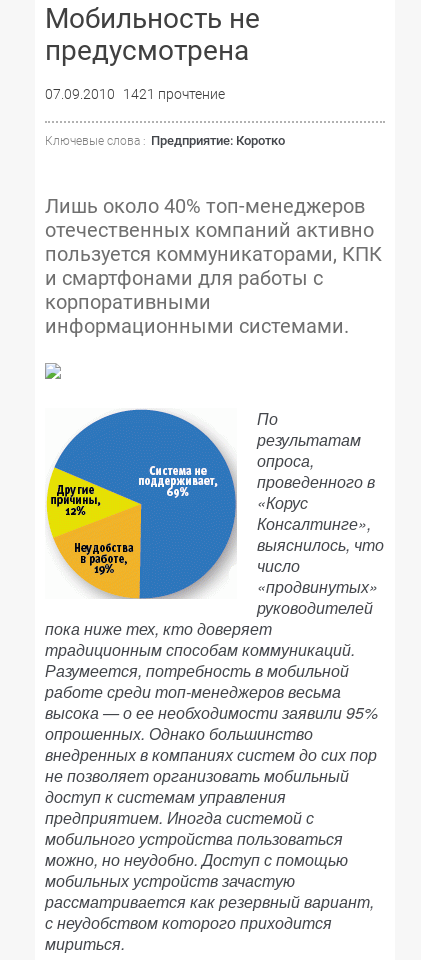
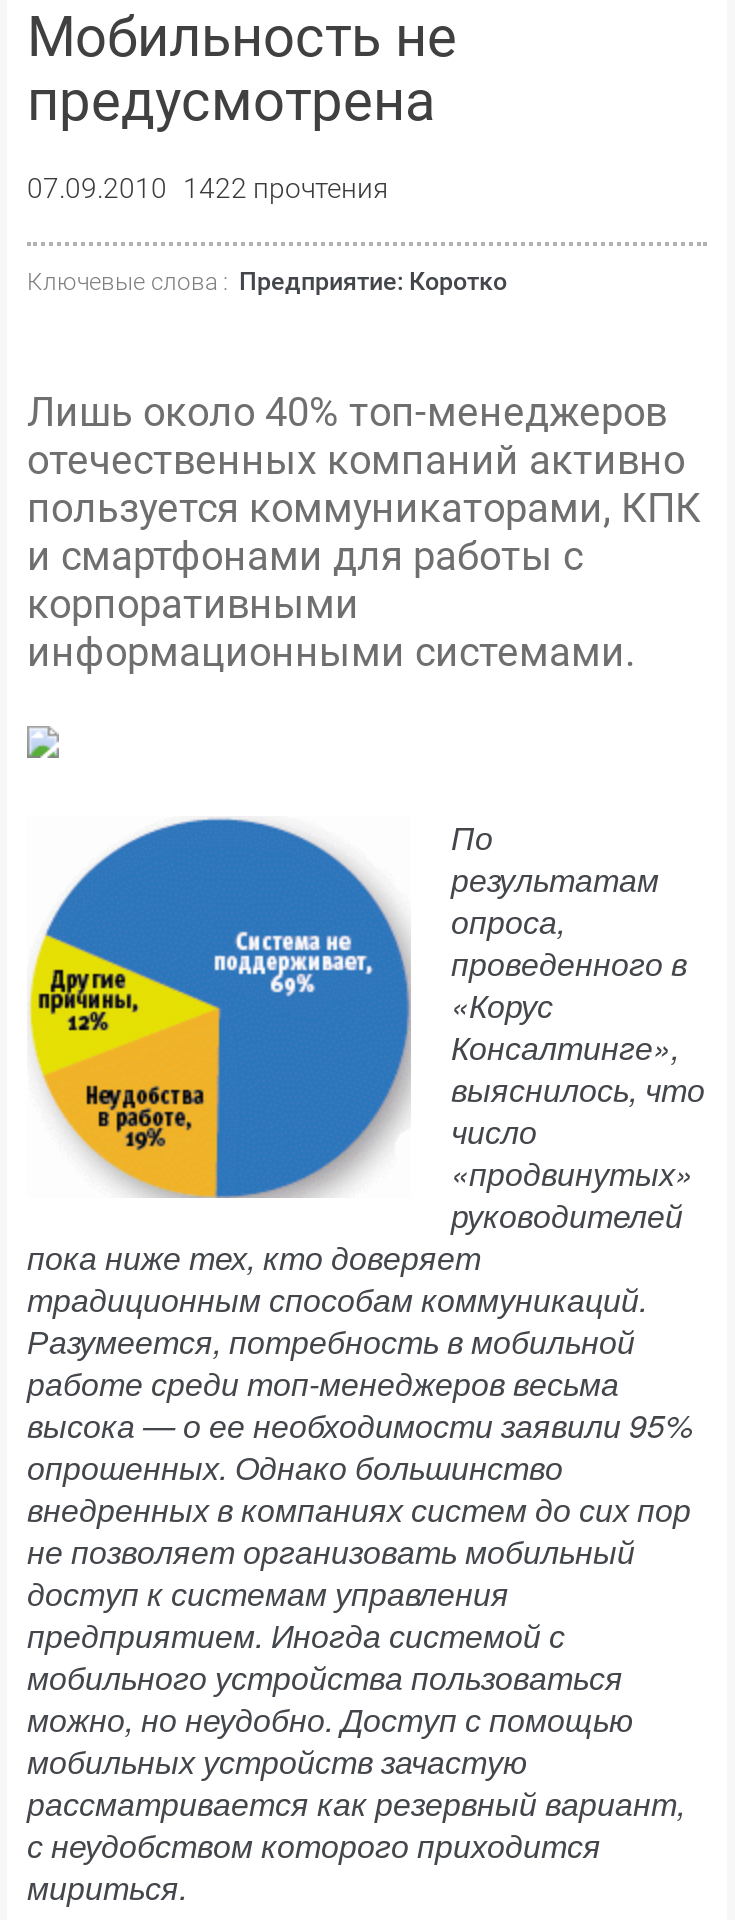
- 07.09.2010 1421 прочтение
+ 07.09.2010 1422 прочтения
